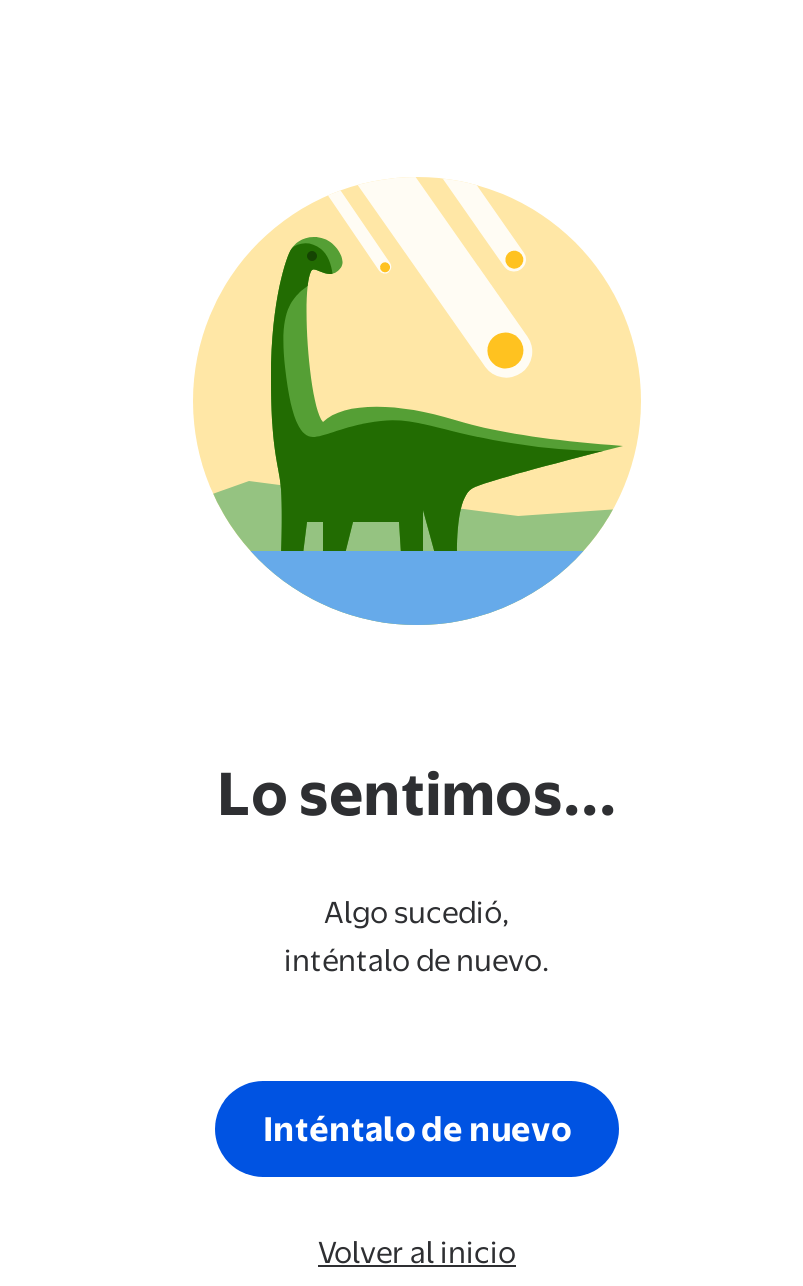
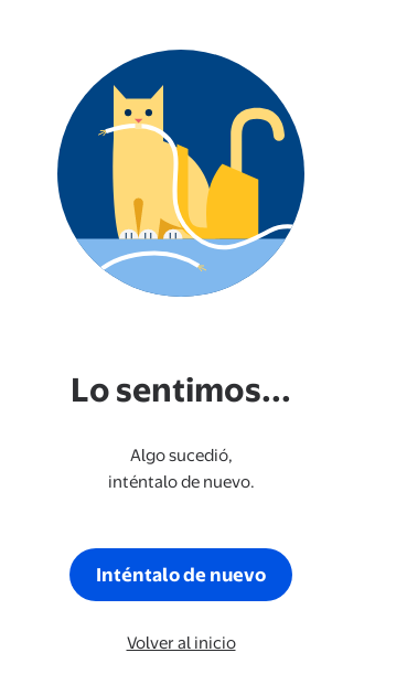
- [image]
+ [image]
